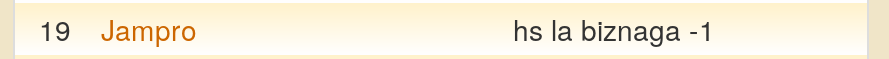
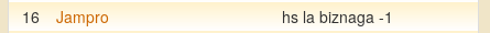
- 19 Jampro
+ 16 Jampro
